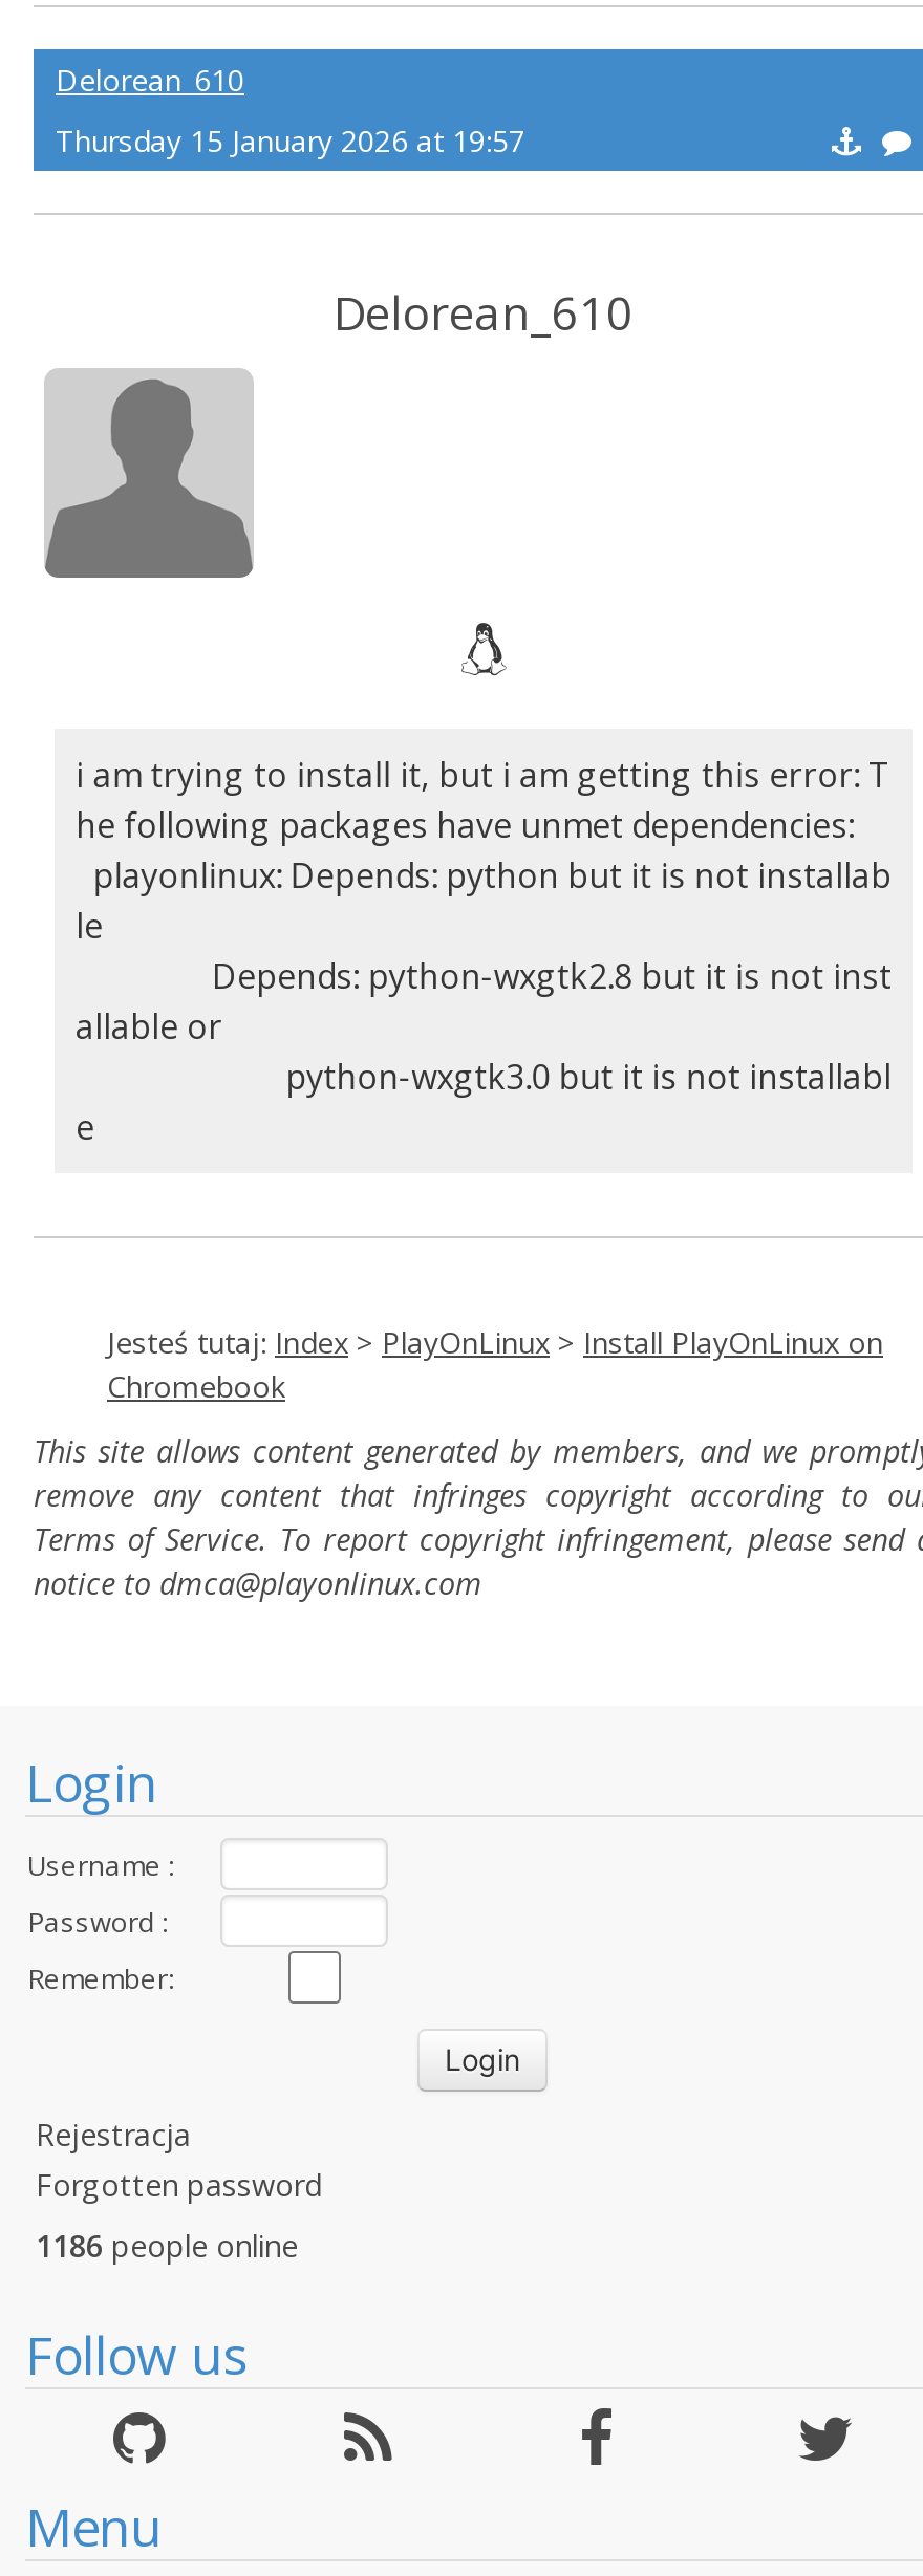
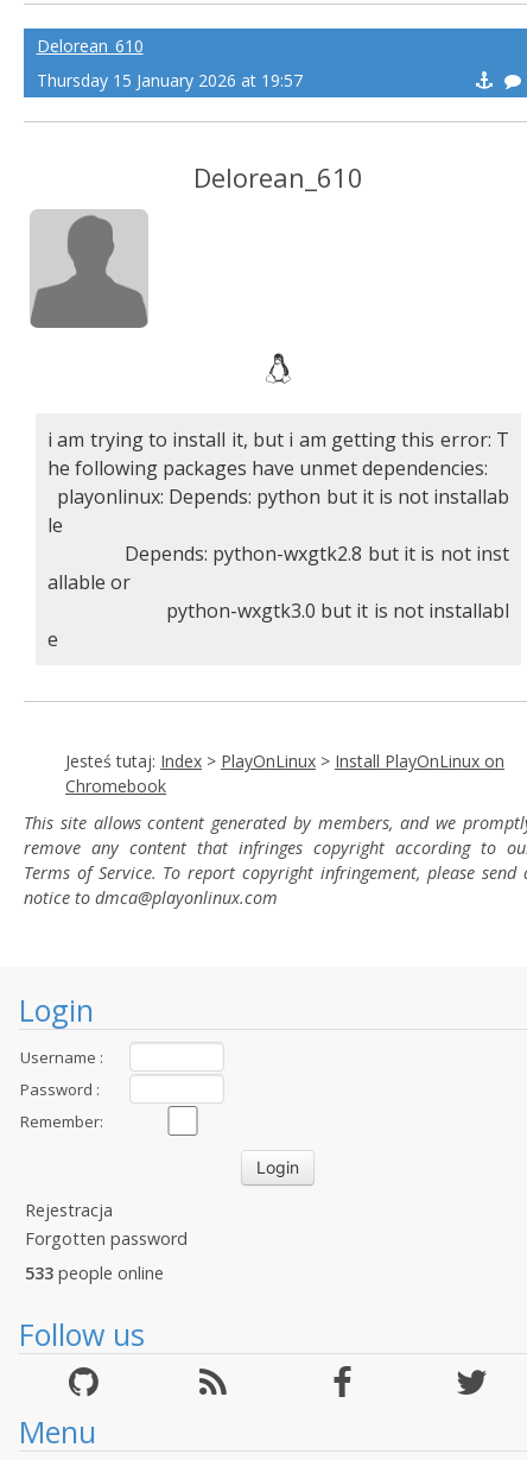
- 1186 people online
+ 533 people online
